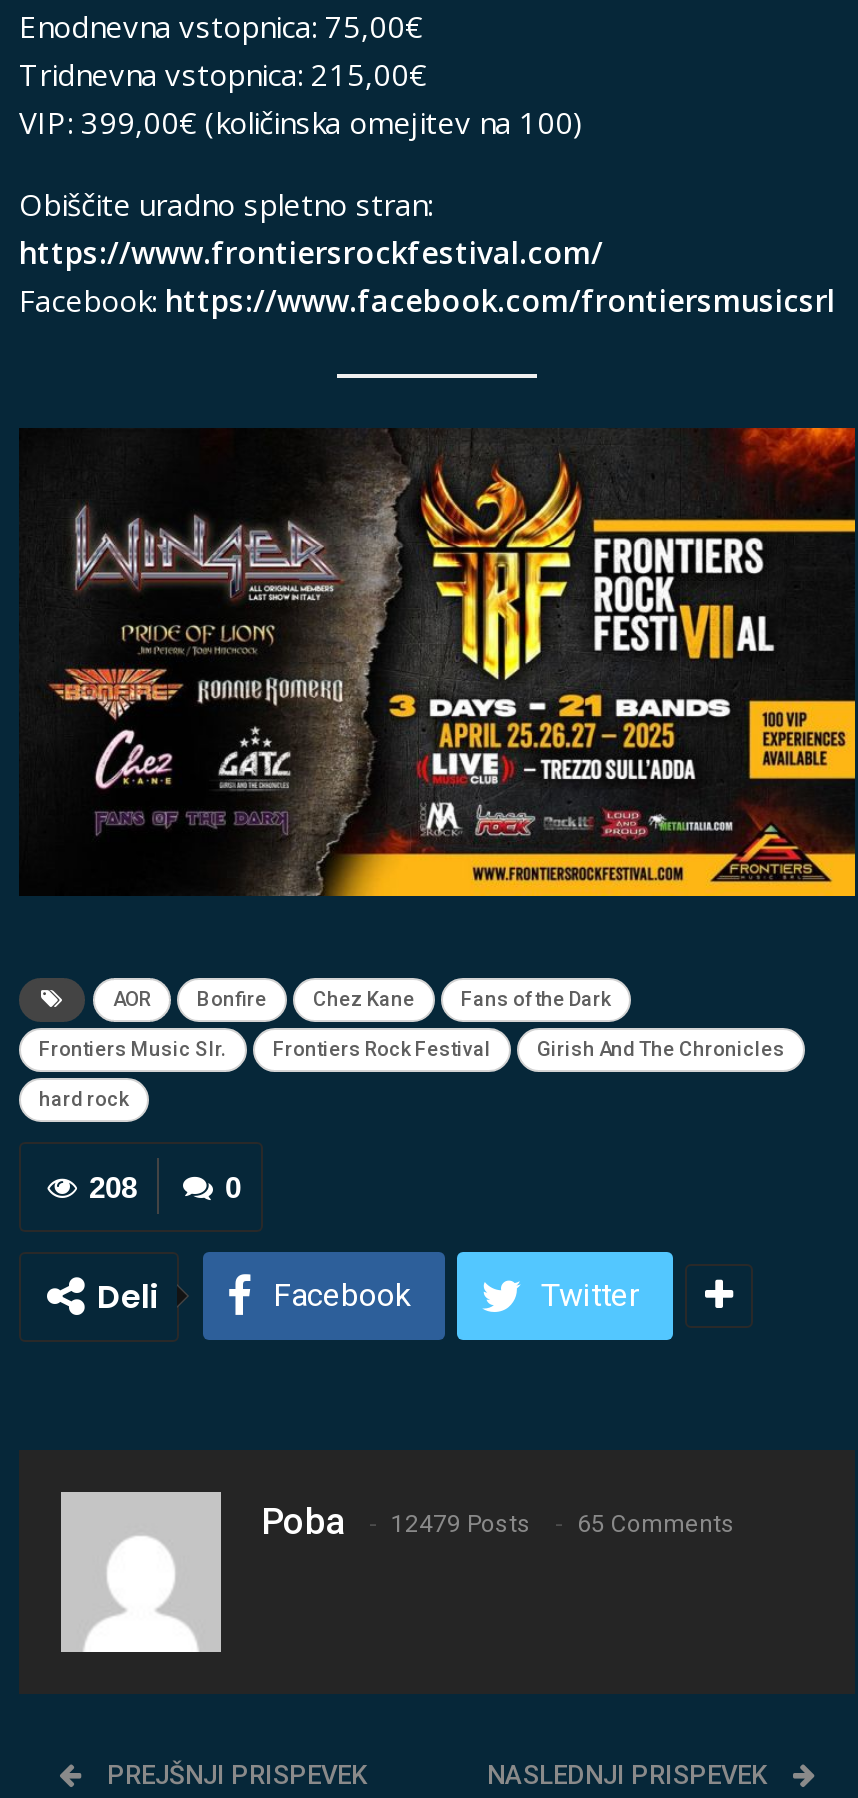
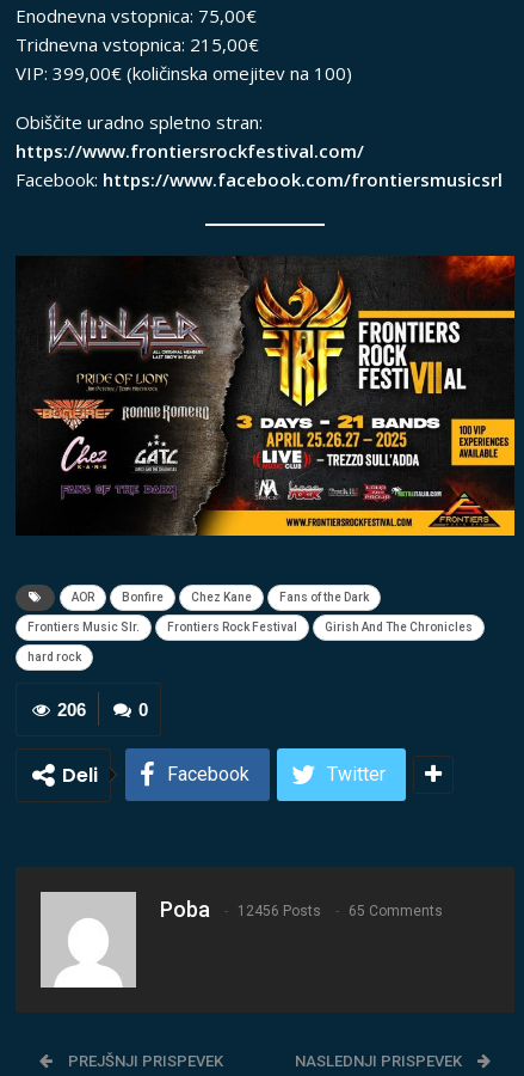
- 208
+ 206

- Poba 12479 Posts 65 Comments
+ Poba 12456 Posts 65 Comments
